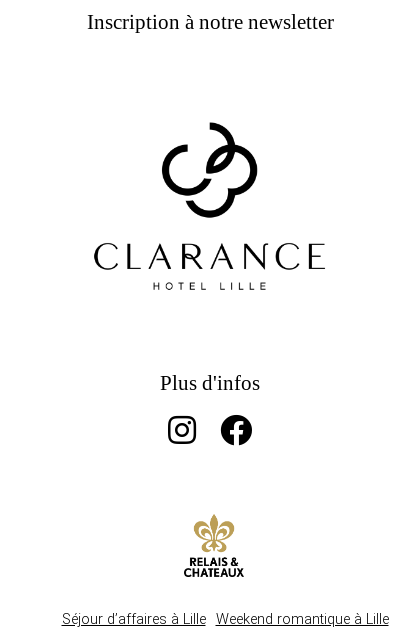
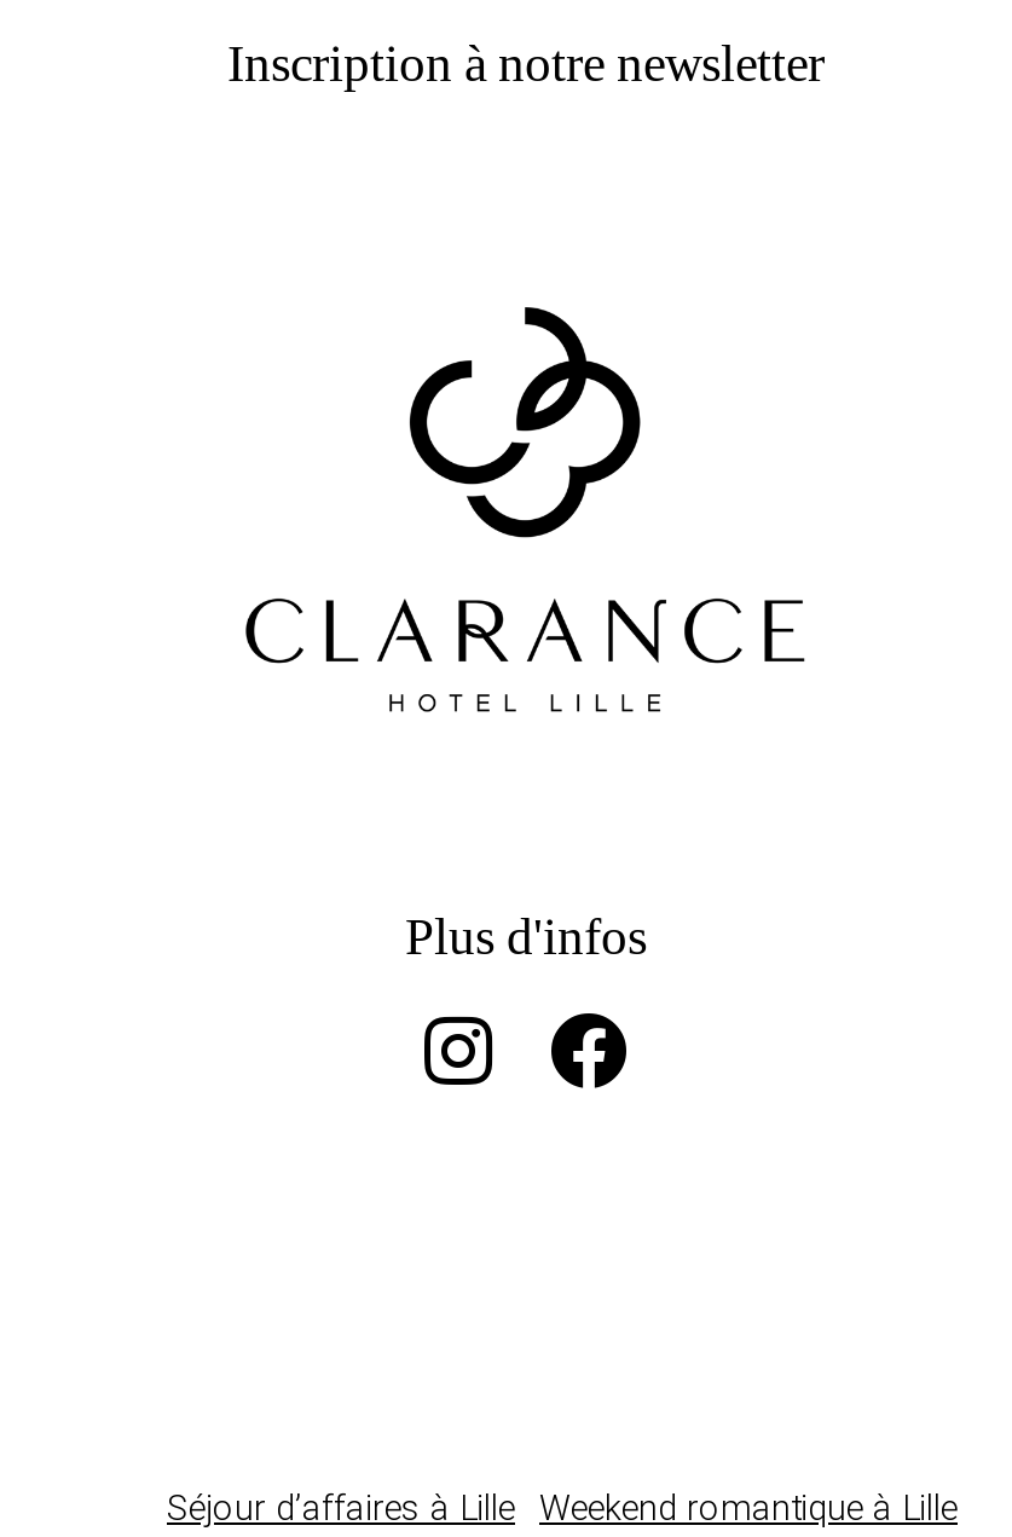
- [image]
